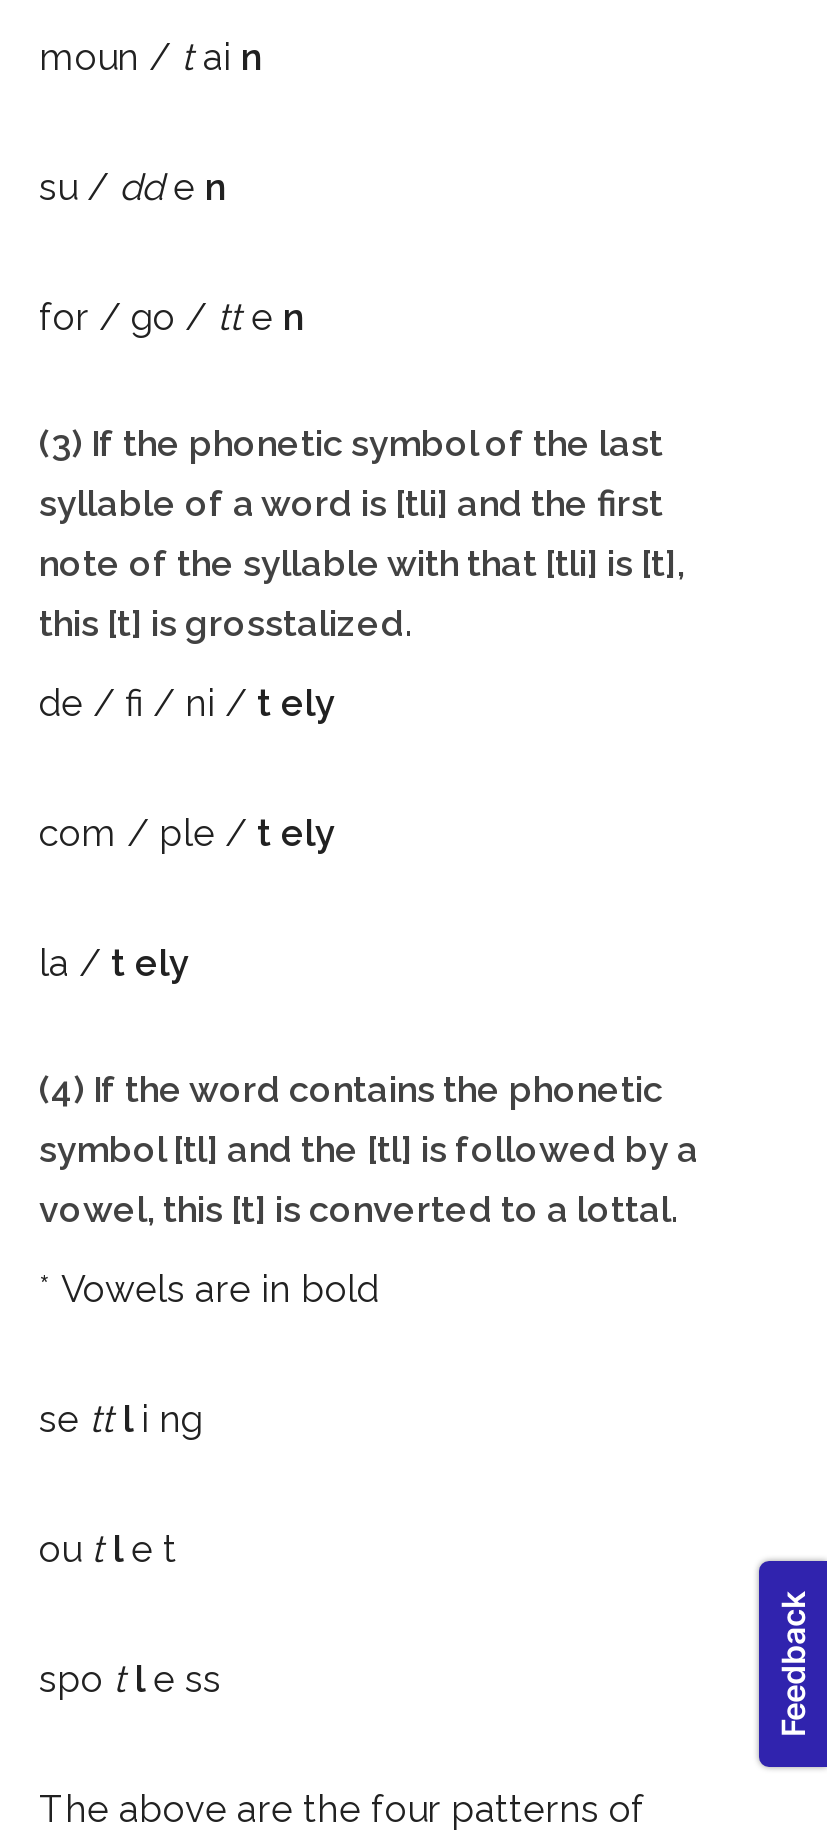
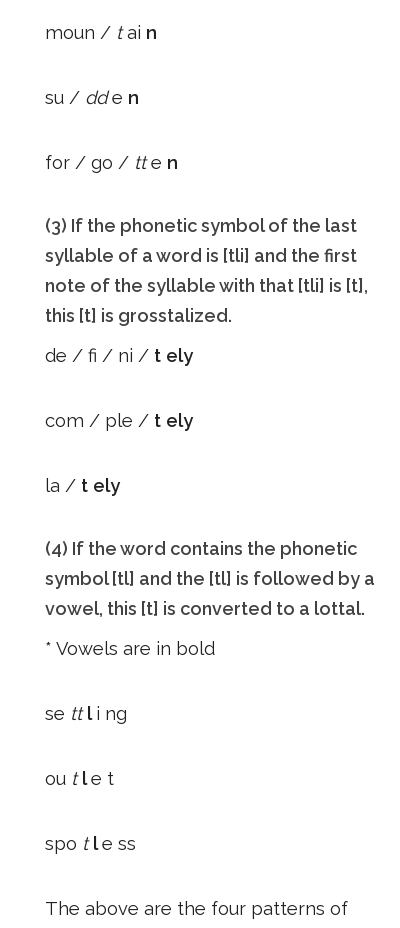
- [image]
